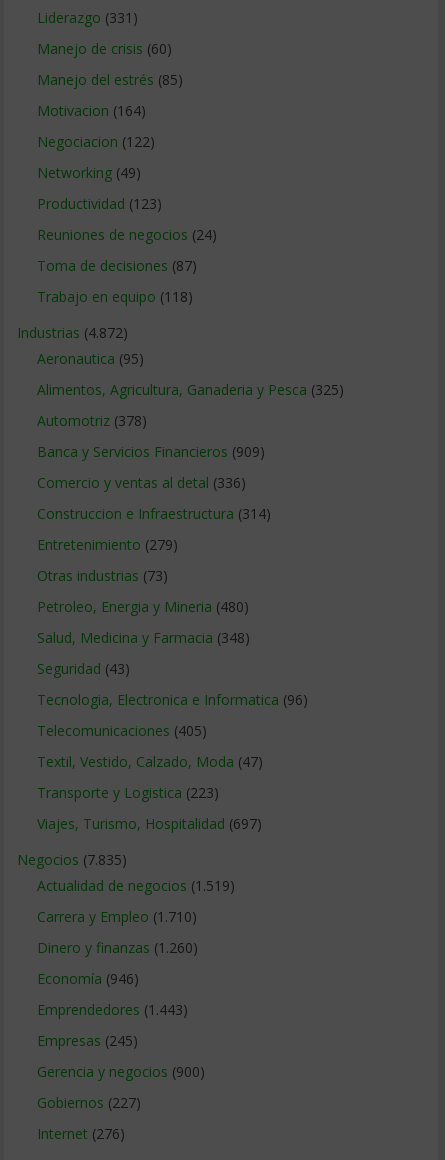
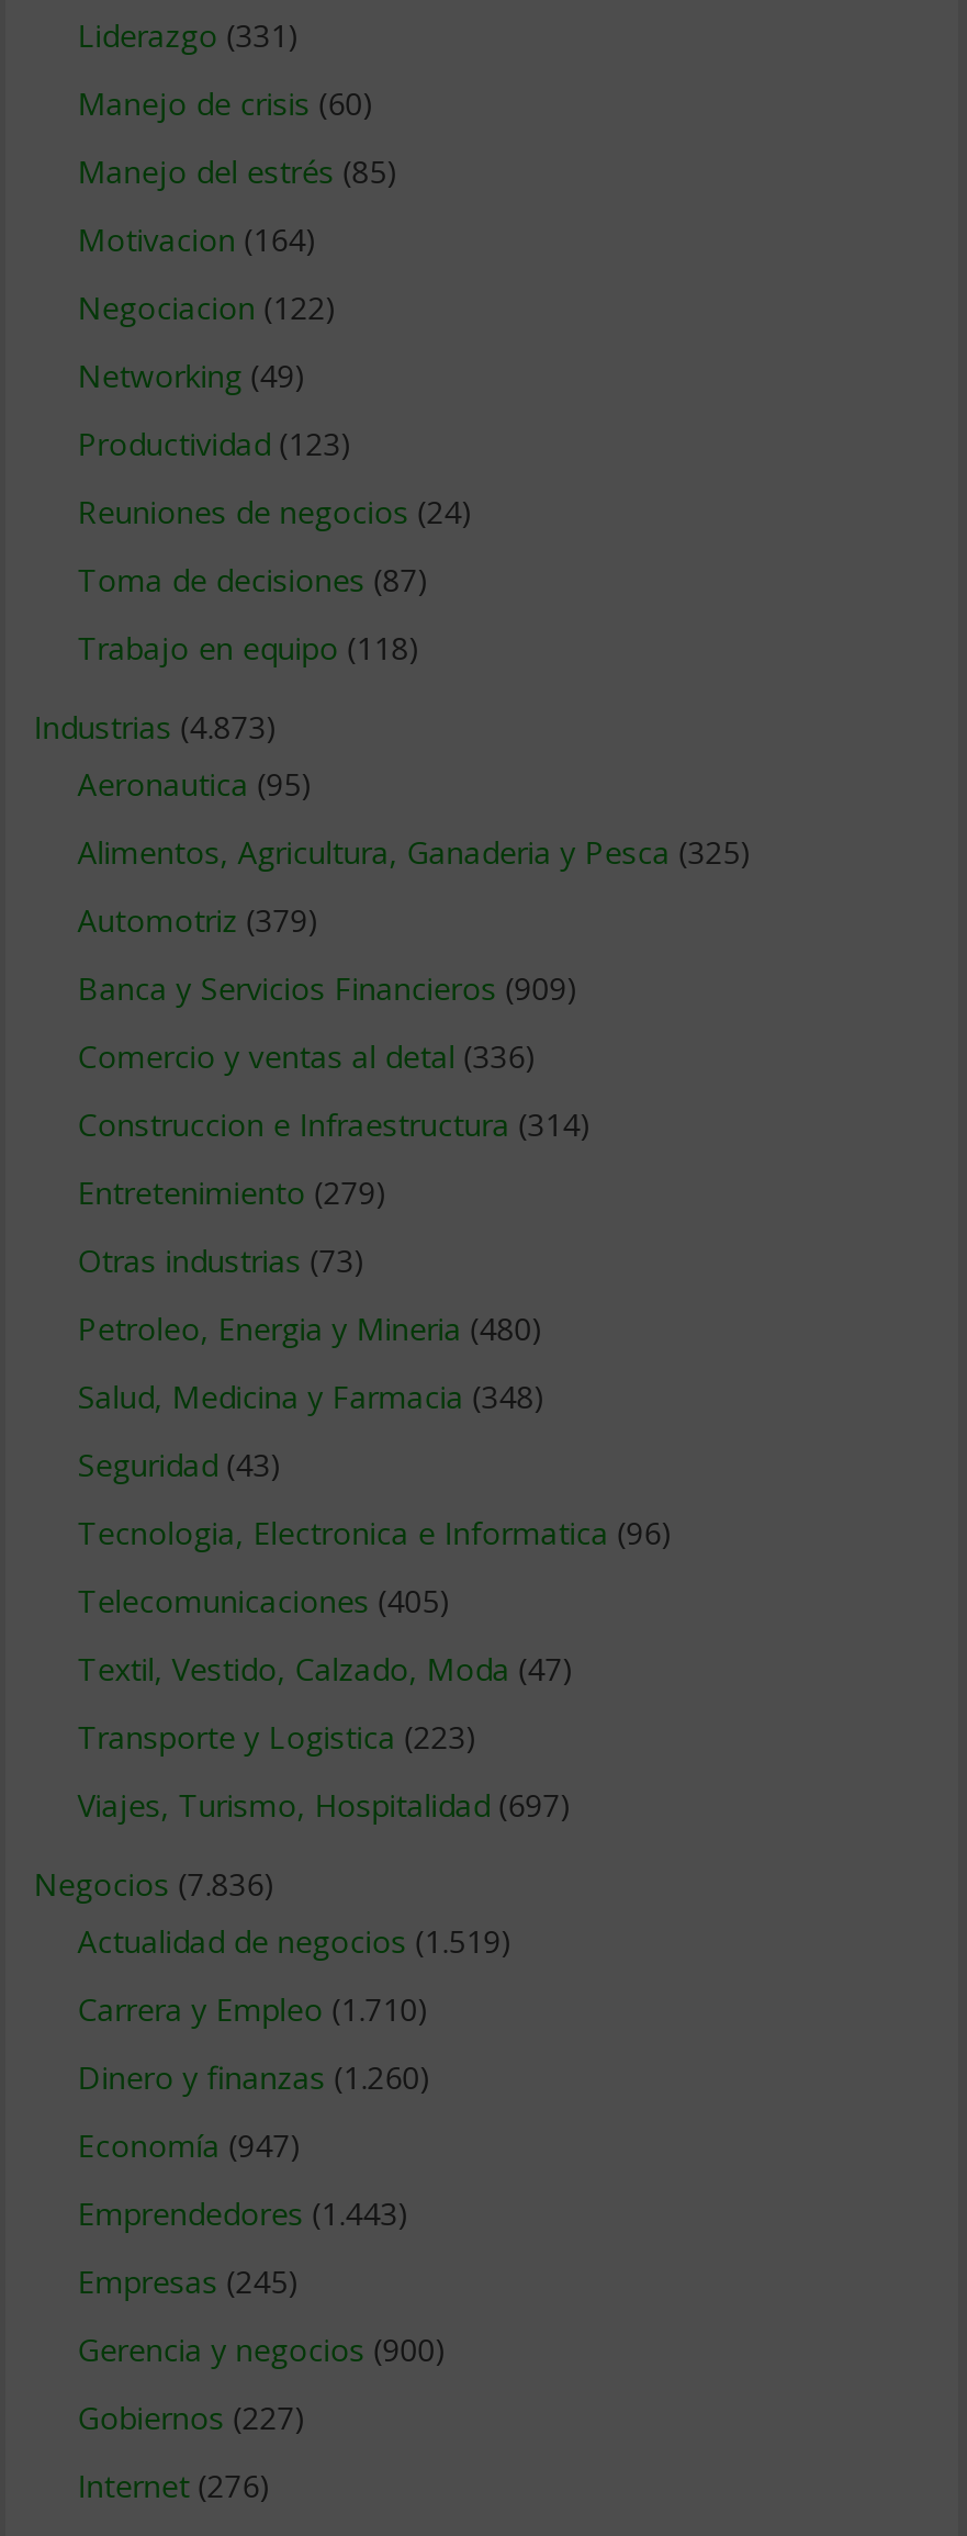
- Industrias (4.872)
+ Industrias (4.873)

- Automotriz (378)
+ Automotriz (379)

- Negocios (7.835)
+ Negocios (7.836)

- Economía (946)
+ Economía (947)
